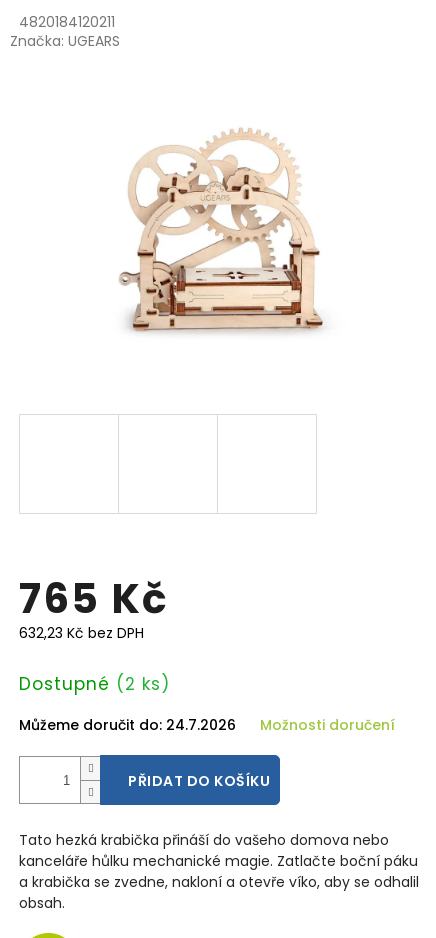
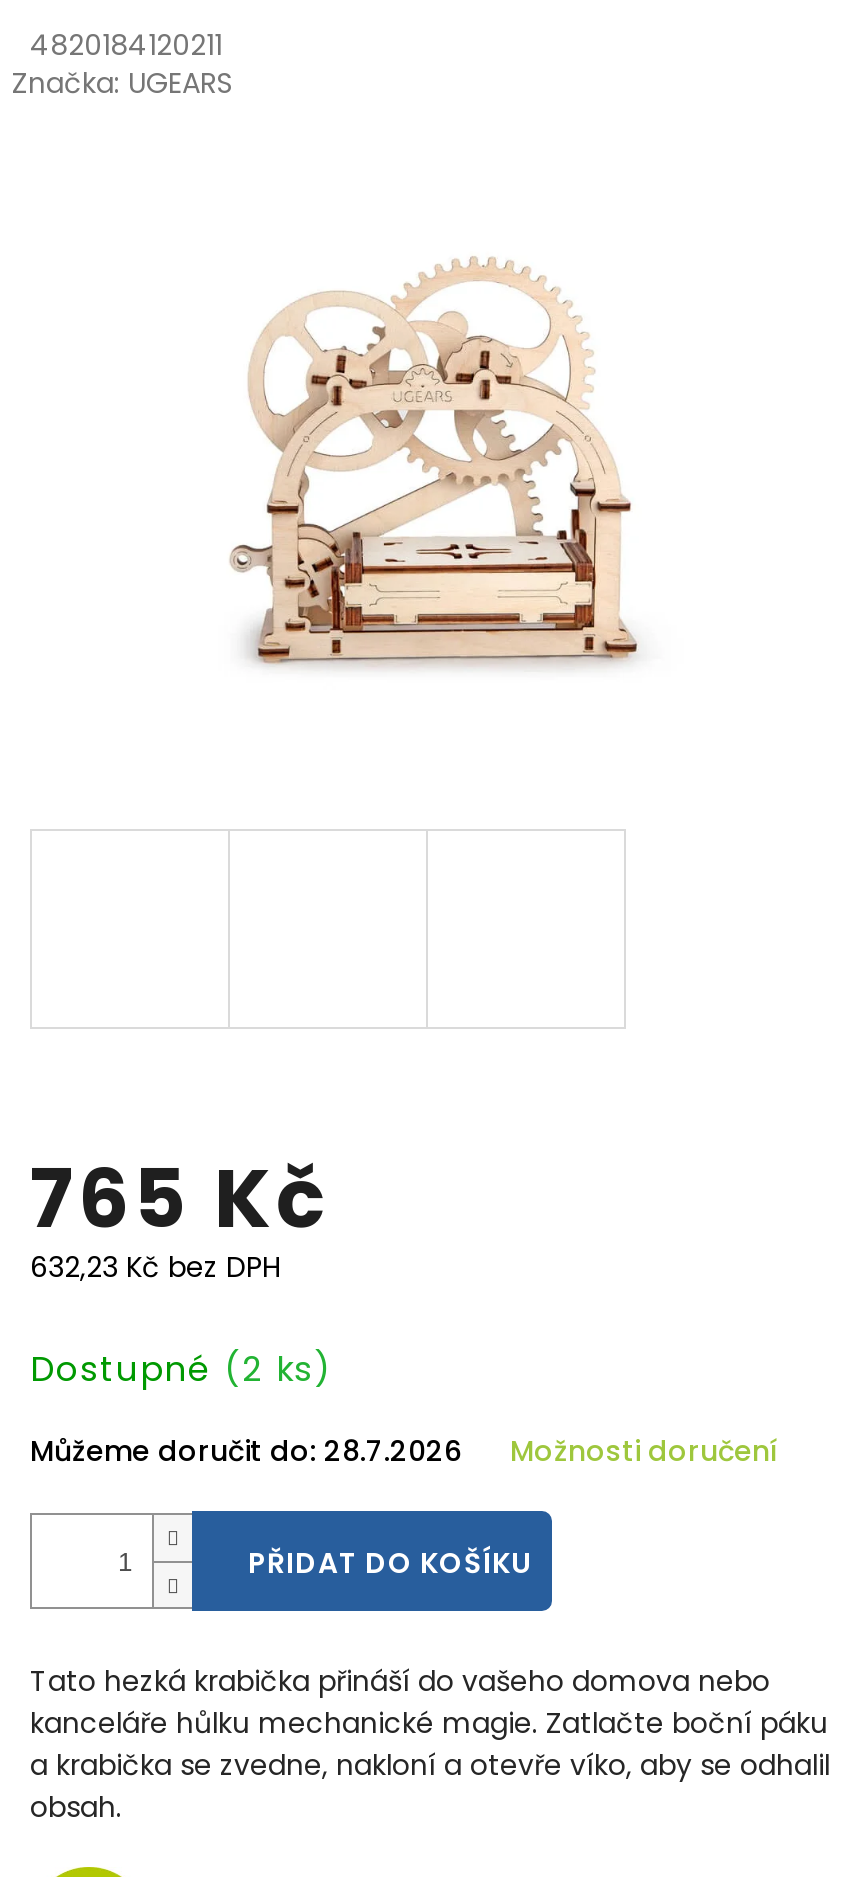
- Můžeme doručit do: 24.7.2026
+ Můžeme doručit do: 28.7.2026
